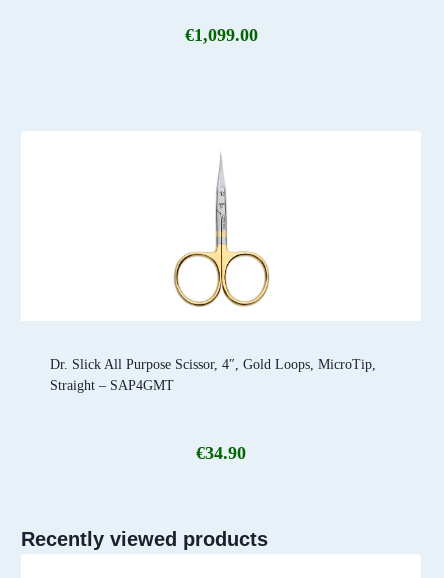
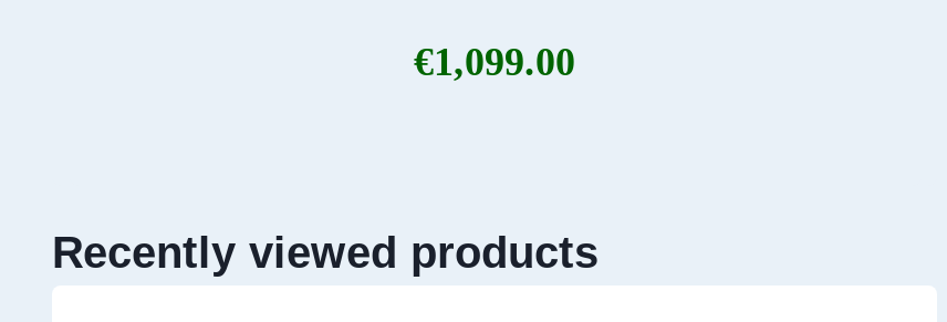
- [image]

- Dr. Slick All Purpose Scissor, 4″, Gold Loops, MicroTip,
- Straight – SAP4GMT
- €34.90
